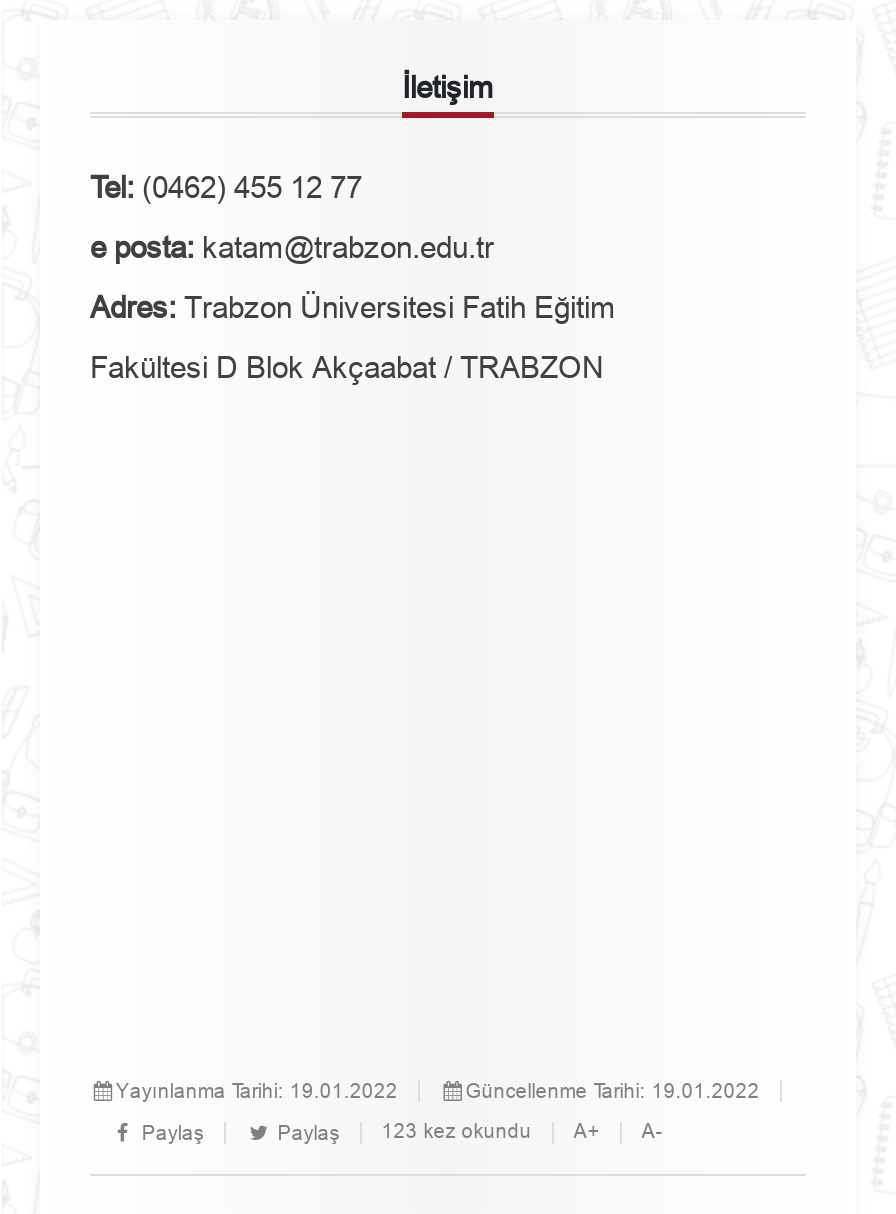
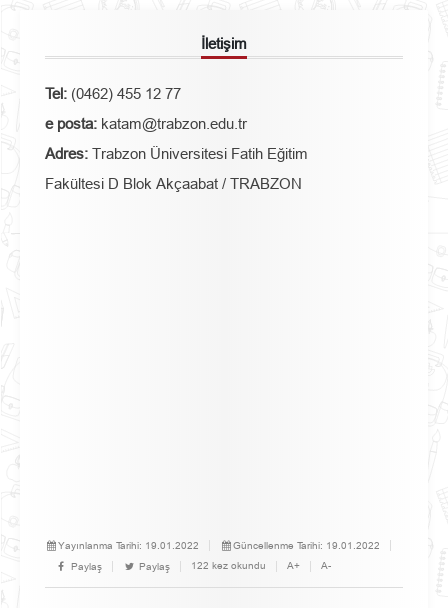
- Paylaş 123 kez okundu A+ A-
+ Paylaş 122 kez okundu A+ A-
